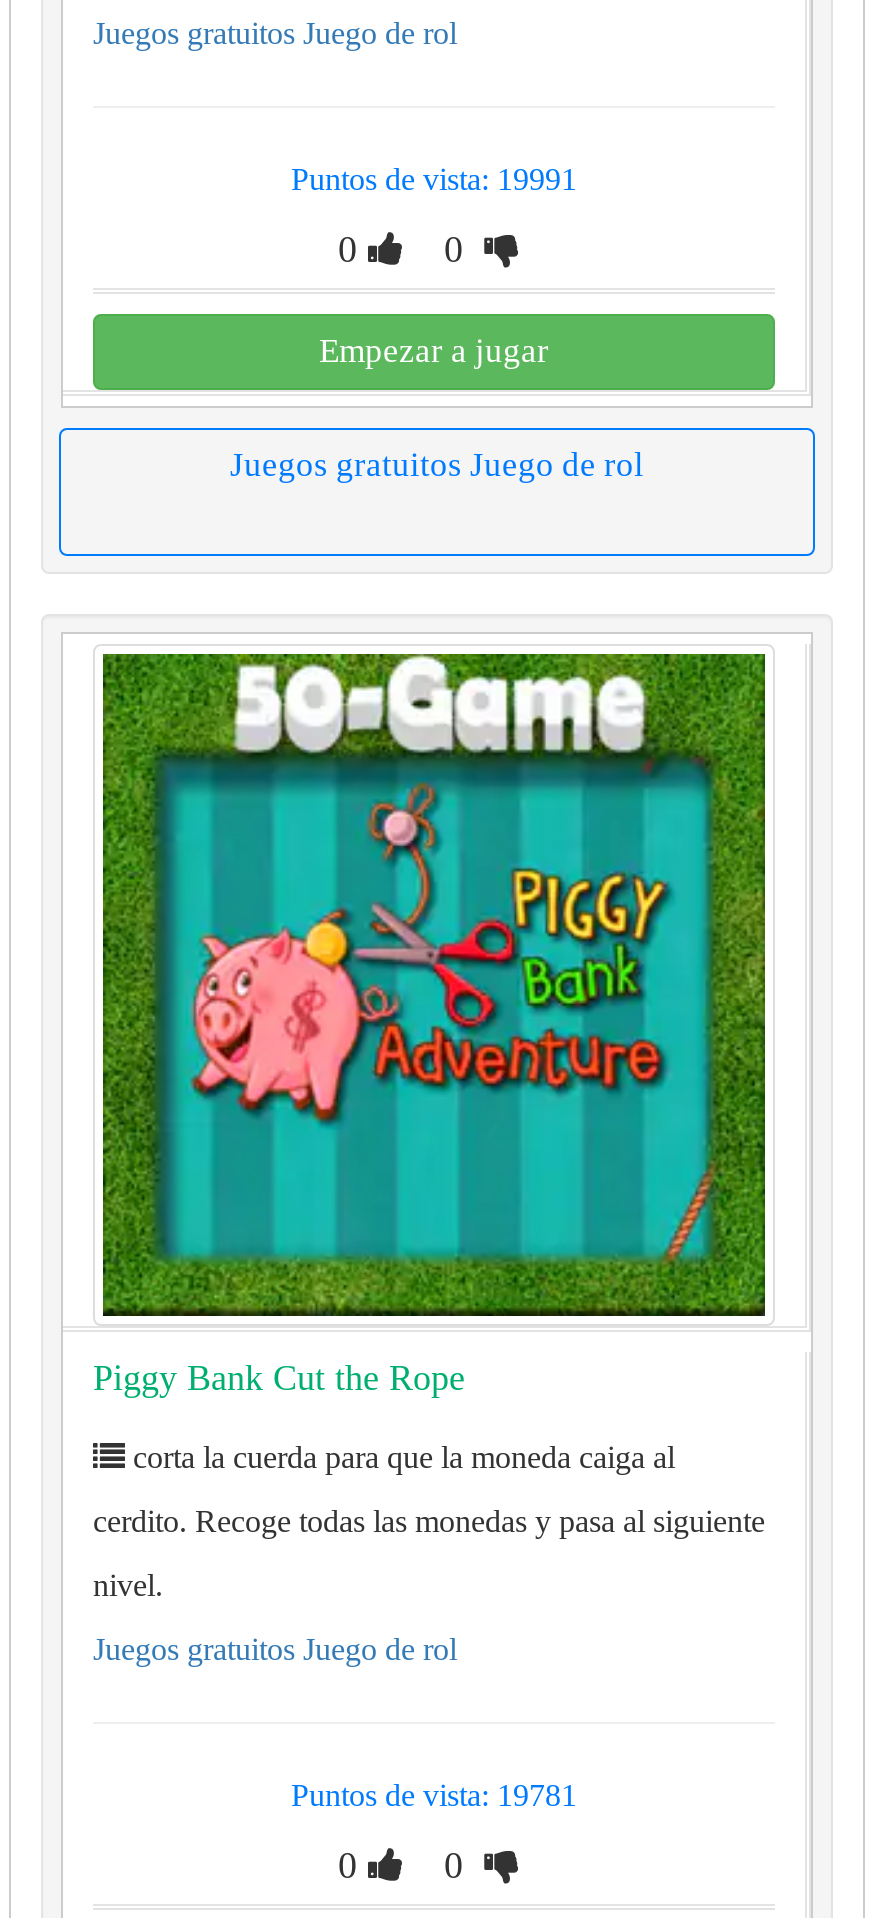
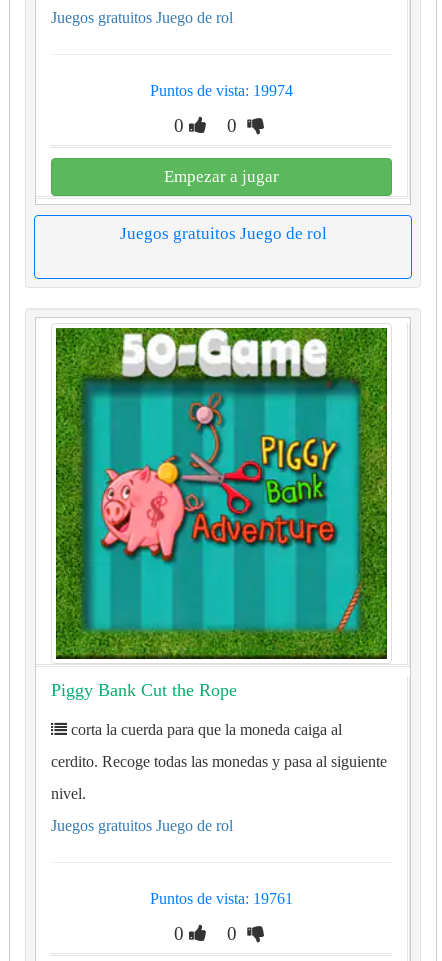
- Puntos de vista: 19991
+ Puntos de vista: 19974

- Puntos de vista: 19781
+ Puntos de vista: 19761
